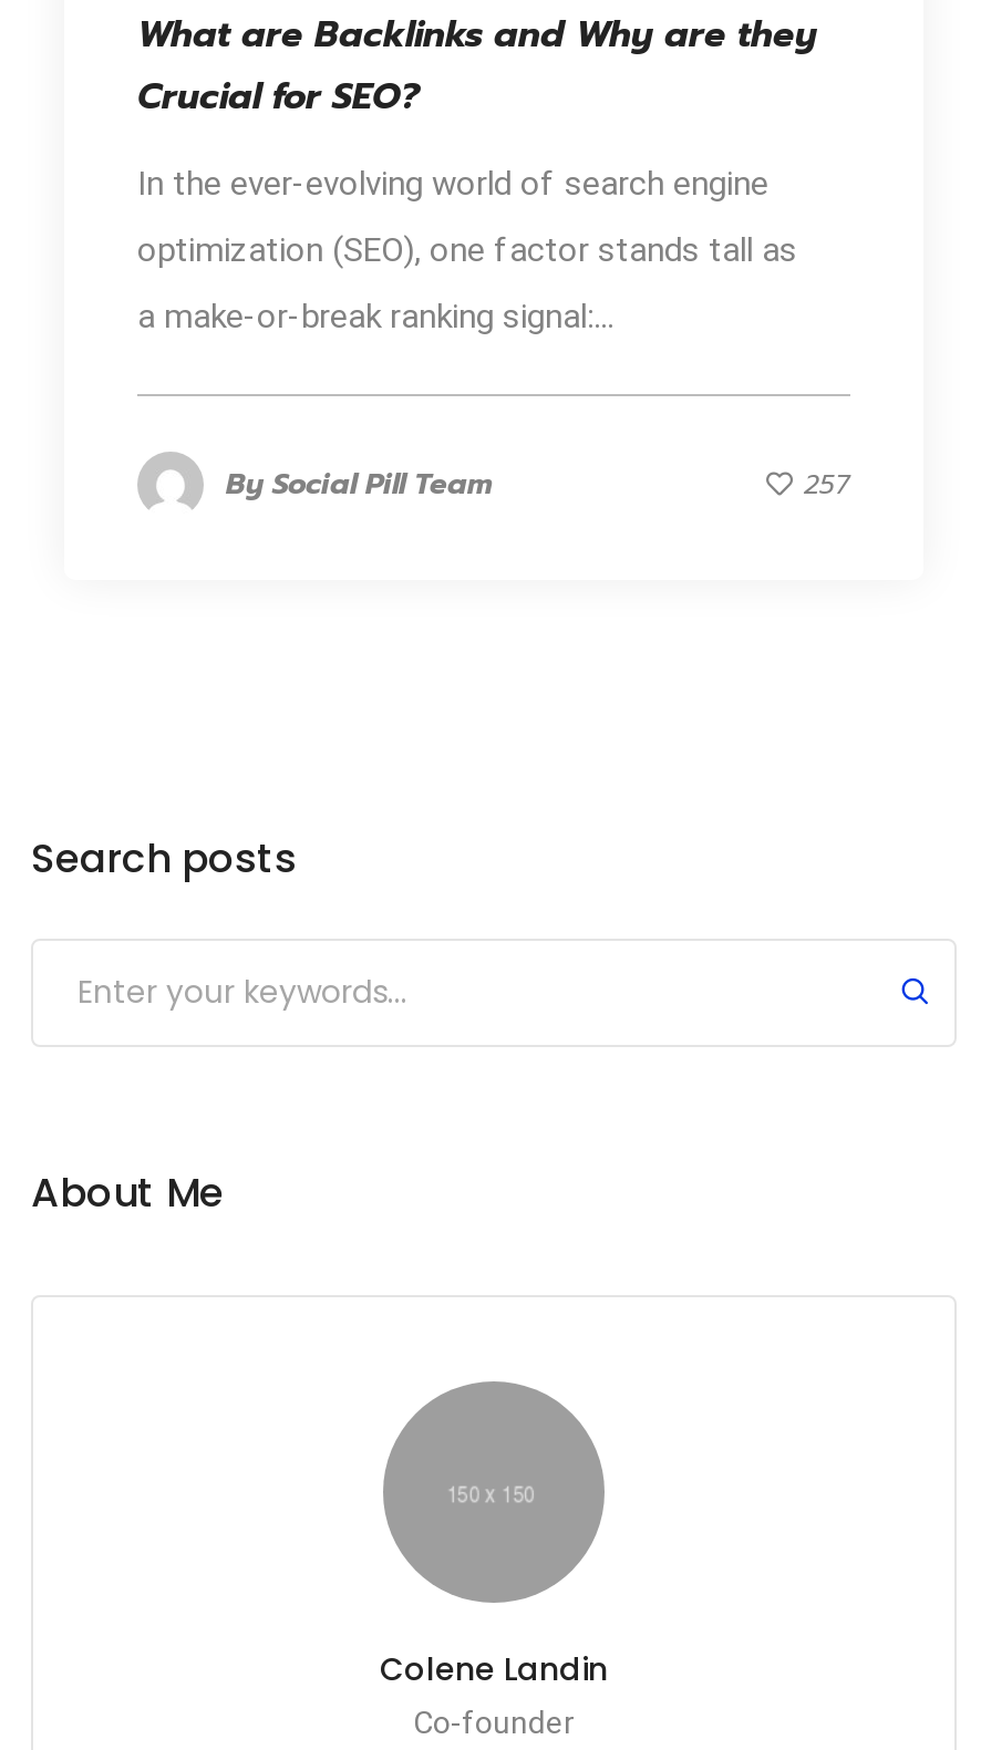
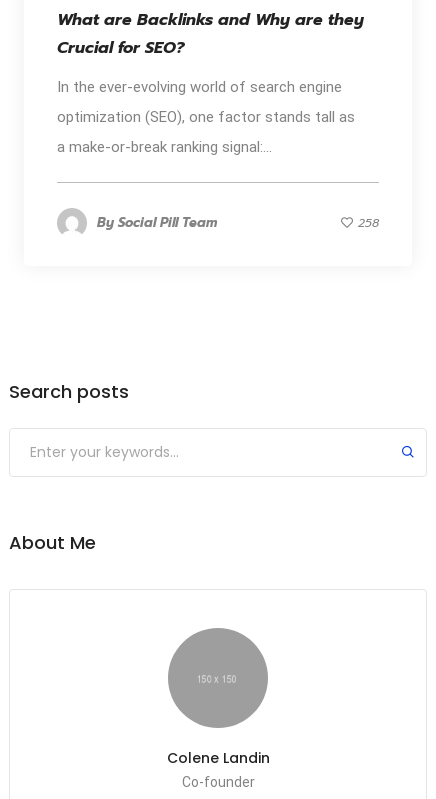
- 257
+ 258
